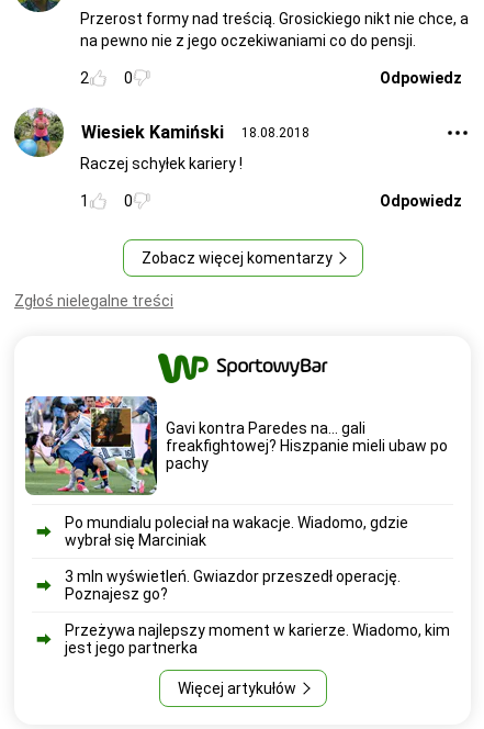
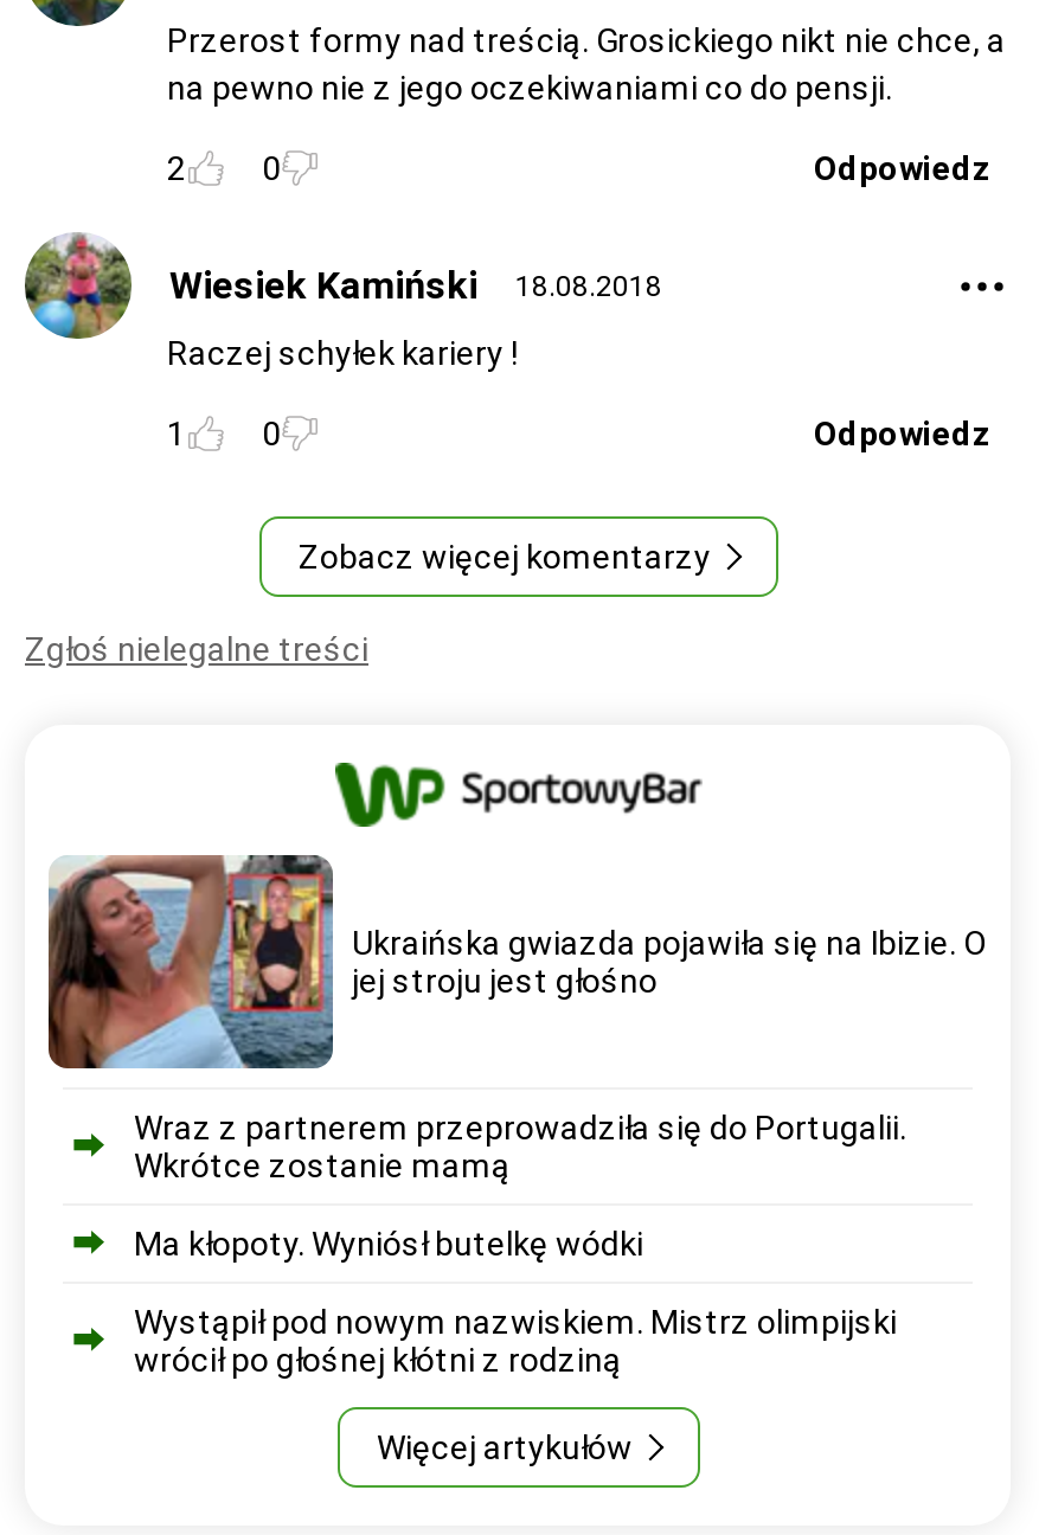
- [image]
- Gavi kontra Paredes na... gali
- freakfightowej? Hiszpanie mieli ubaw po
- pachy
+ [image]
+ Ukraińska gwiazda pojawiła się na Ibizie. O
+ jej stroju jest głośno

- Po mundialu poleciał na wakacje. Wiadomo, gdzie
- wybrał się Marciniak
+ Wraz z partnerem przeprowadziła się do Portugalii.
+ Wkrótce zostanie mamą

- 3 mln wyświetleń. Gwiazdor przeszedł operację.
- Poznajesz go?
+ Ma kłopoty. Wyniósł butelkę wódki

- Przeżywa najlepszy moment w karierze. Wiadomo, kim
- jest jego partnerka
+ Wystąpił pod nowym nazwiskiem. Mistrz olimpijski
+ wrócił po głośnej kłótni z rodziną
